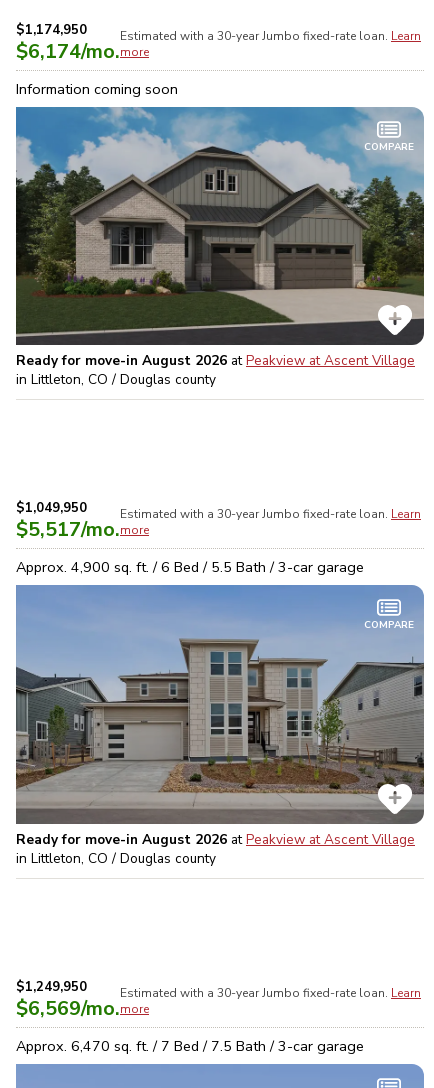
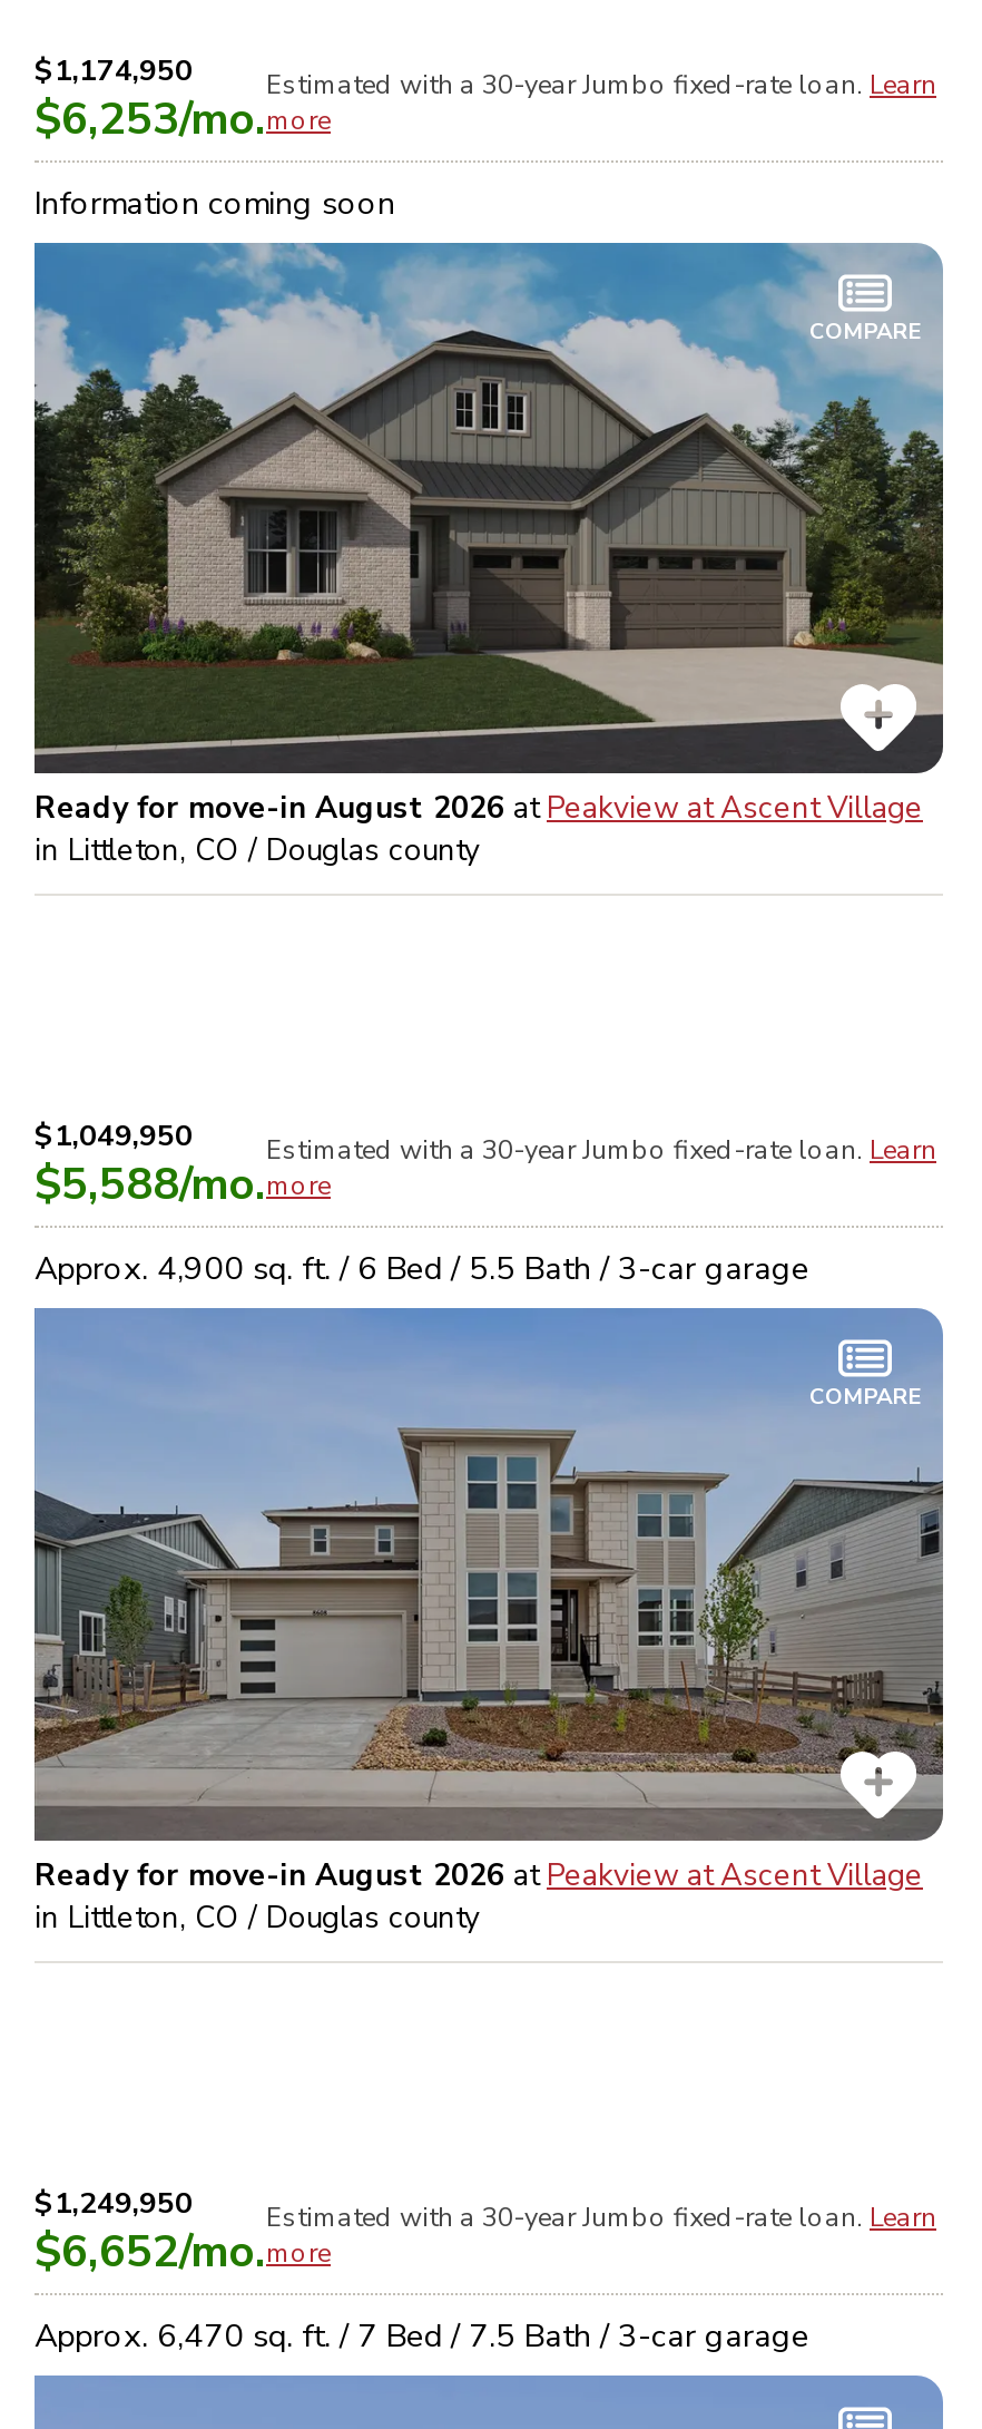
- $6,174/mo. more
+ $6,253/mo. more

- $5,517/mo. more
+ $5,588/mo. more

- $6,569/mo. more
+ $6,652/mo. more
